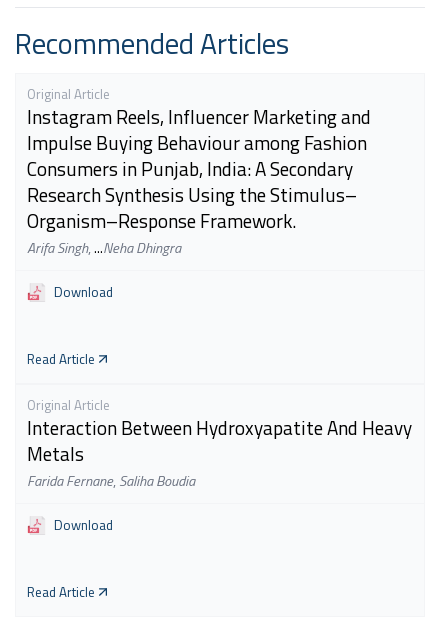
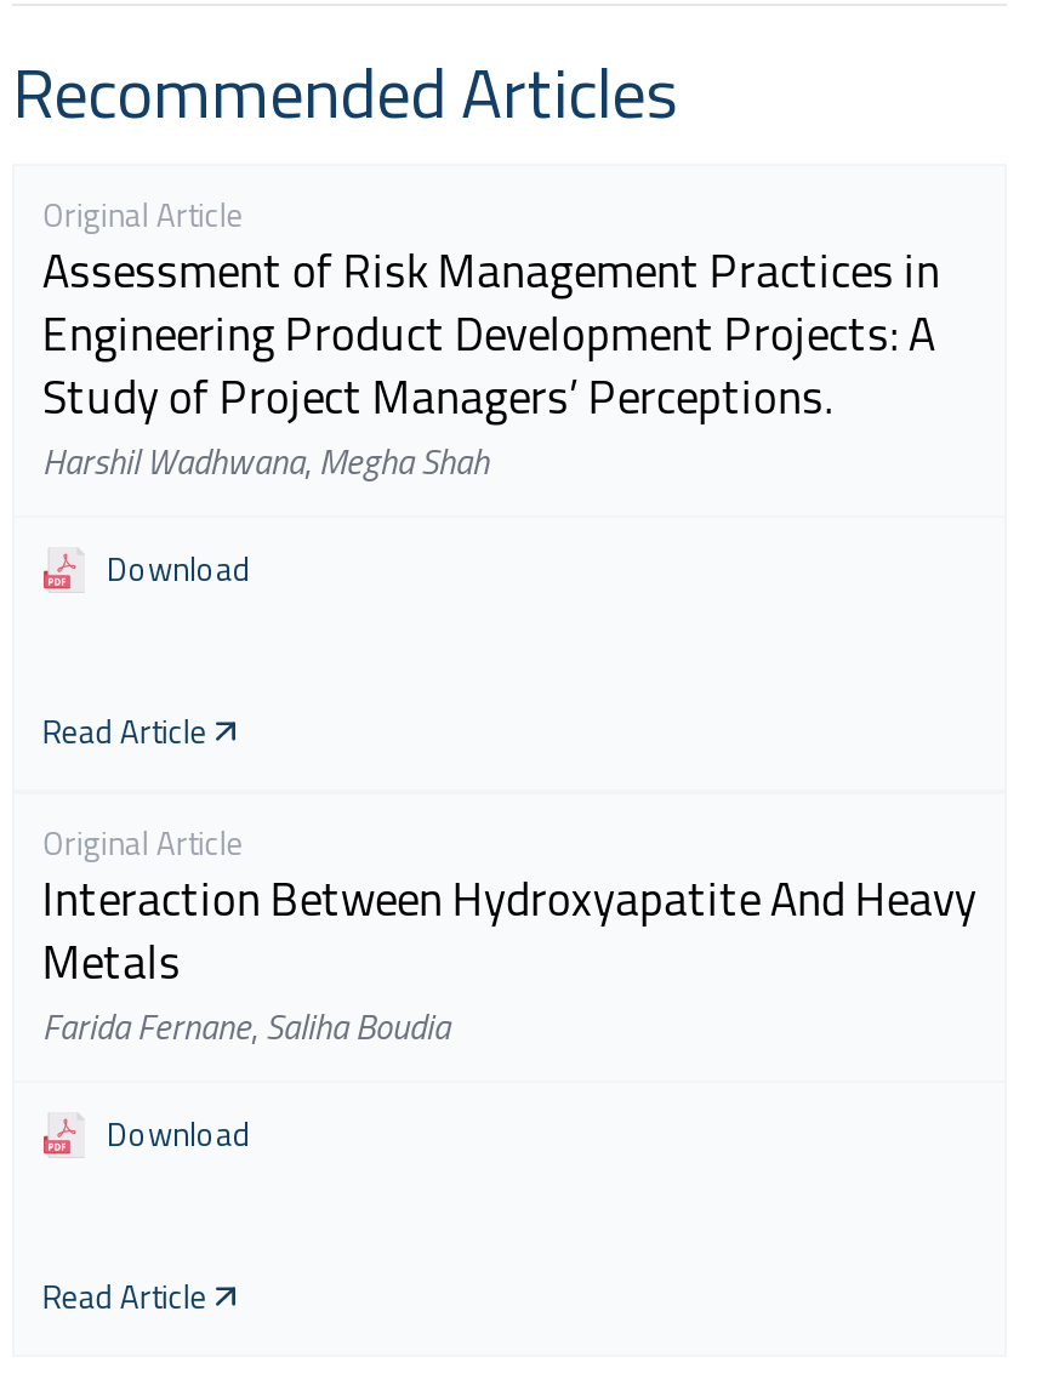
- Instagram Reels, Influencer Marketing and
- Impulse Buying Behaviour among Fashion
- Consumers in Punjab, India: A Secondary
- Research Synthesis Using the Stimulus–
- Organism–Response Framework.
- Arifa Singh,...Neha Dhingra
+ Assessment of Risk Management Practices in
+ Engineering Product Development Projects: A
+ Study of Project Managers’ Perceptions.
+ Harshil Wadhwana, Megha Shah
